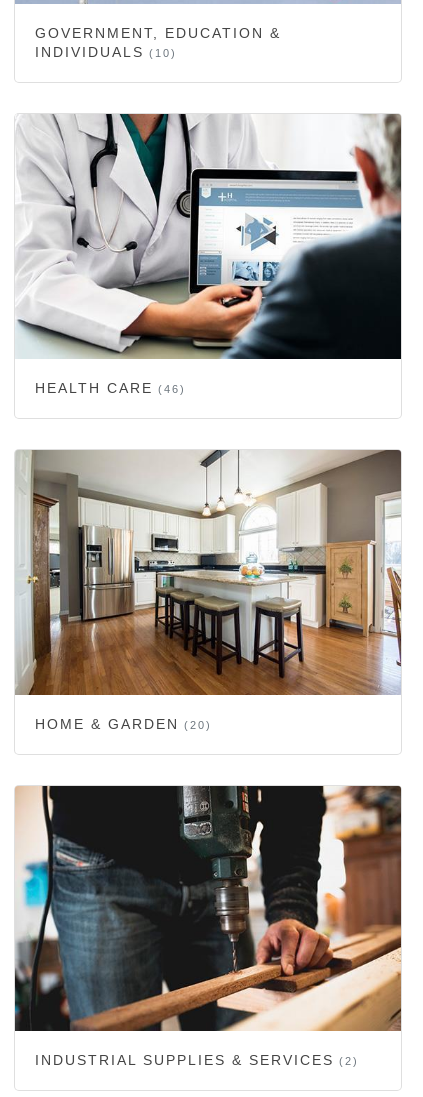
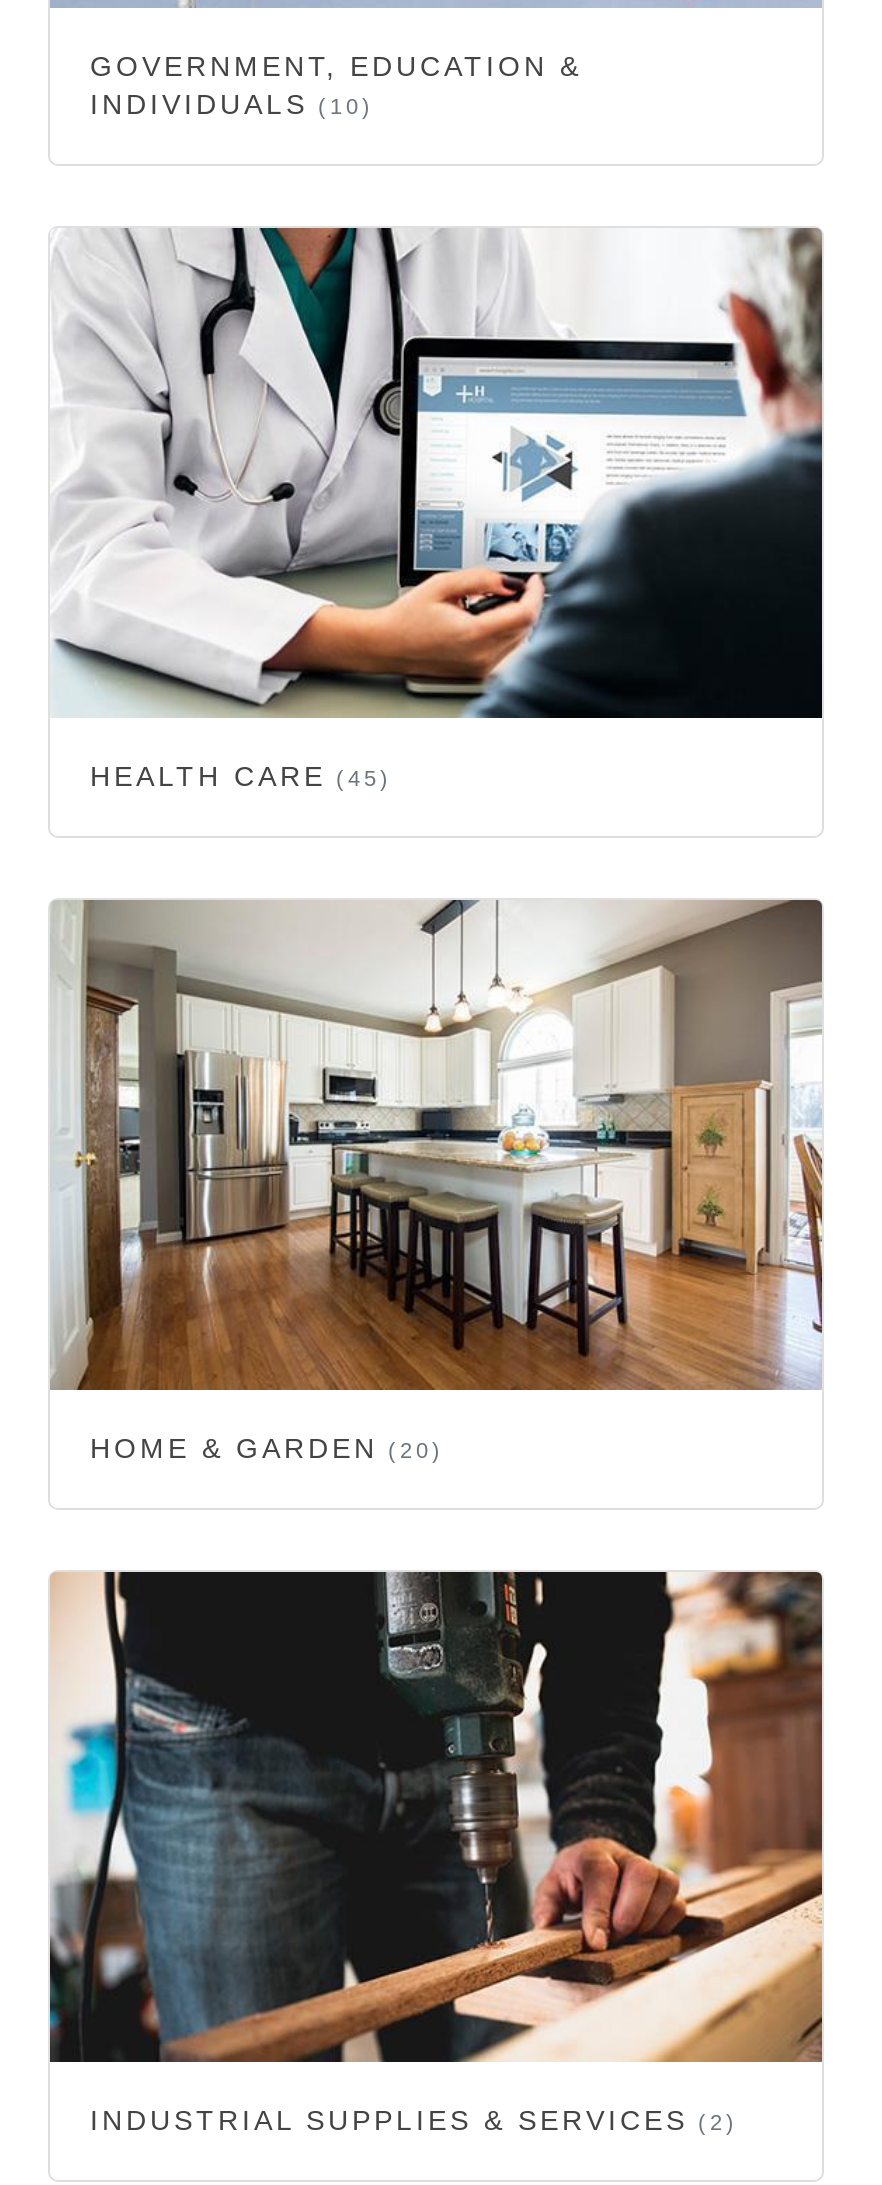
- HEALTH CARE (46)
+ HEALTH CARE (45)
